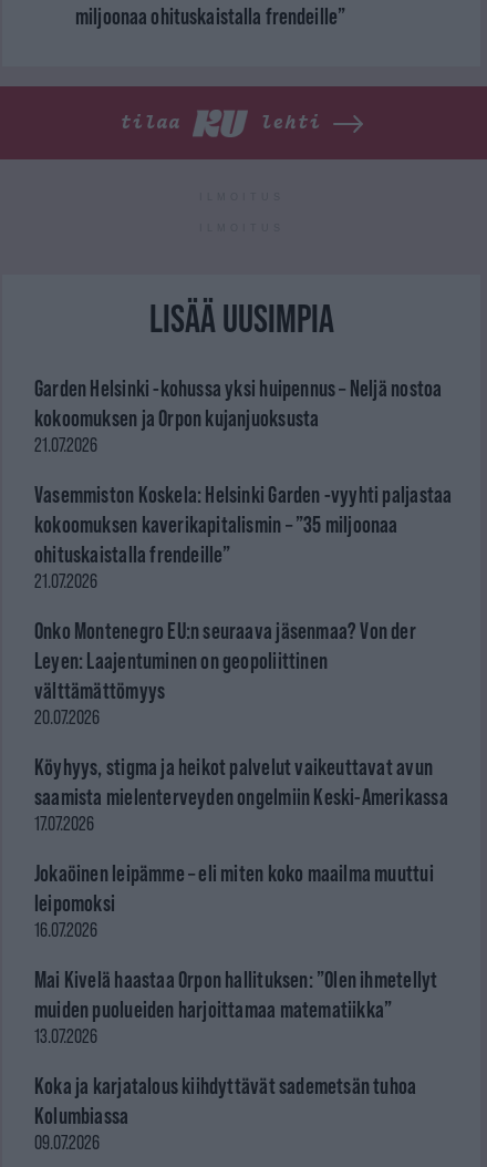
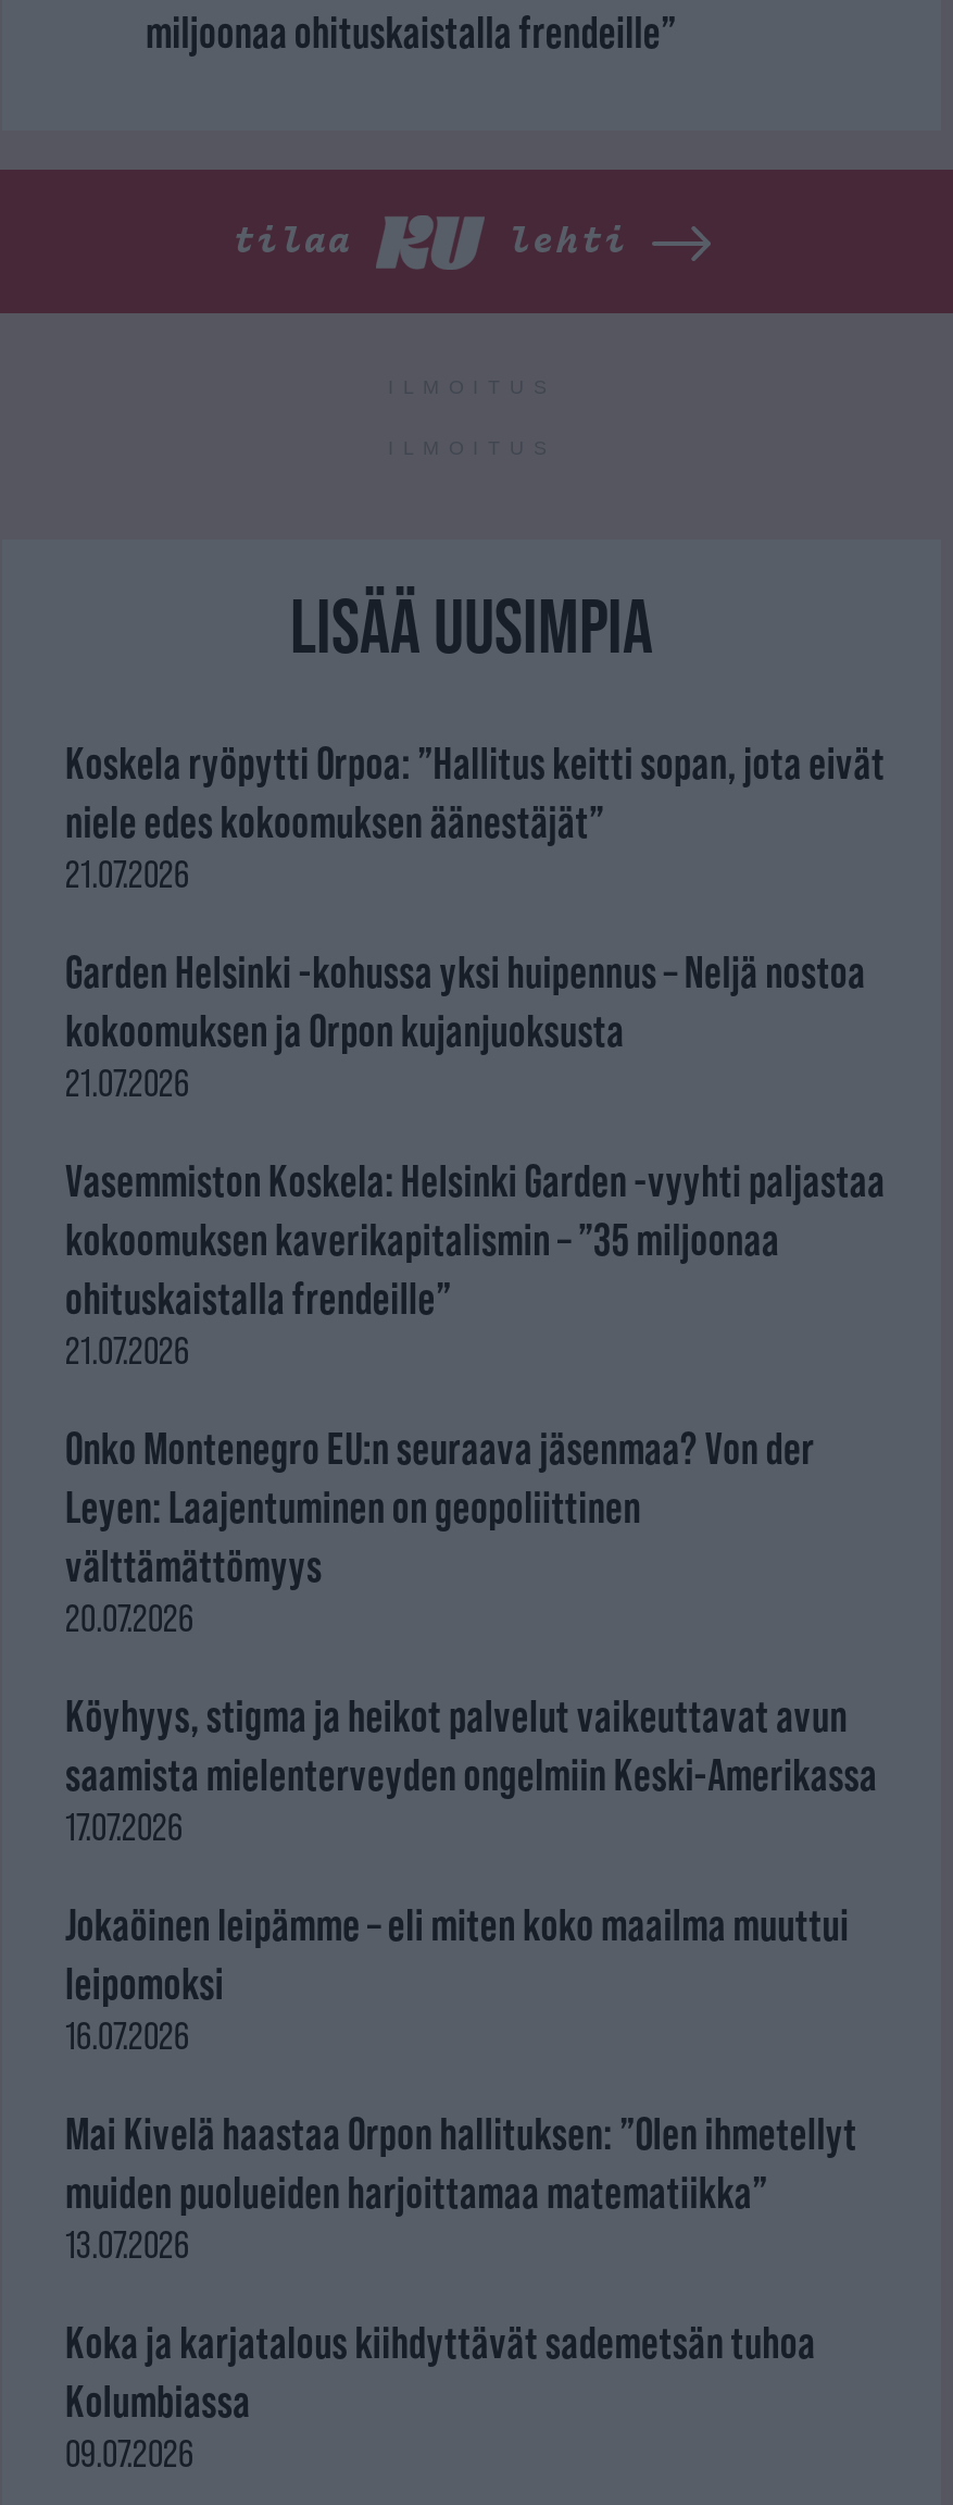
+ Koskela ryöpytti Orpoa: ”Hallitus keitti sopan, jota eivät
+ niele edes kokoomuksen äänestäjät”
+ 21.07.2026
